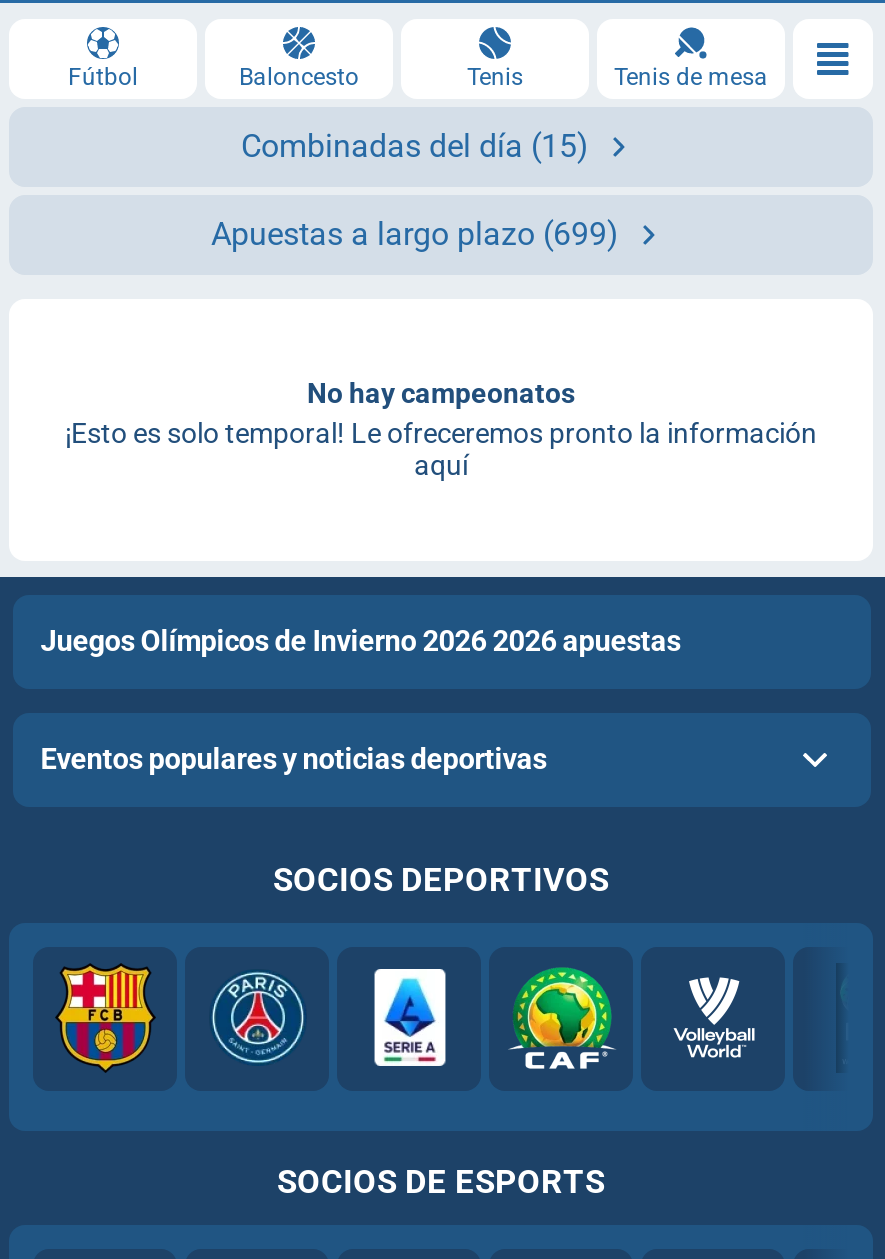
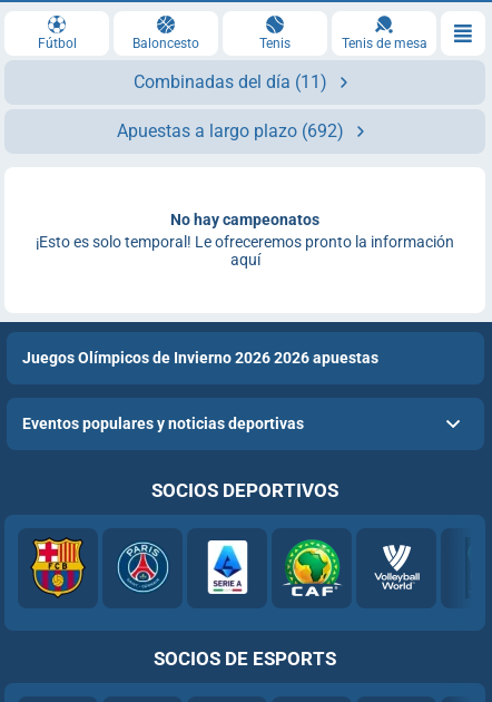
- Combinadas del día (15)
+ Combinadas del día (11)

- Apuestas a largo plazo (699)
+ Apuestas a largo plazo (692)
